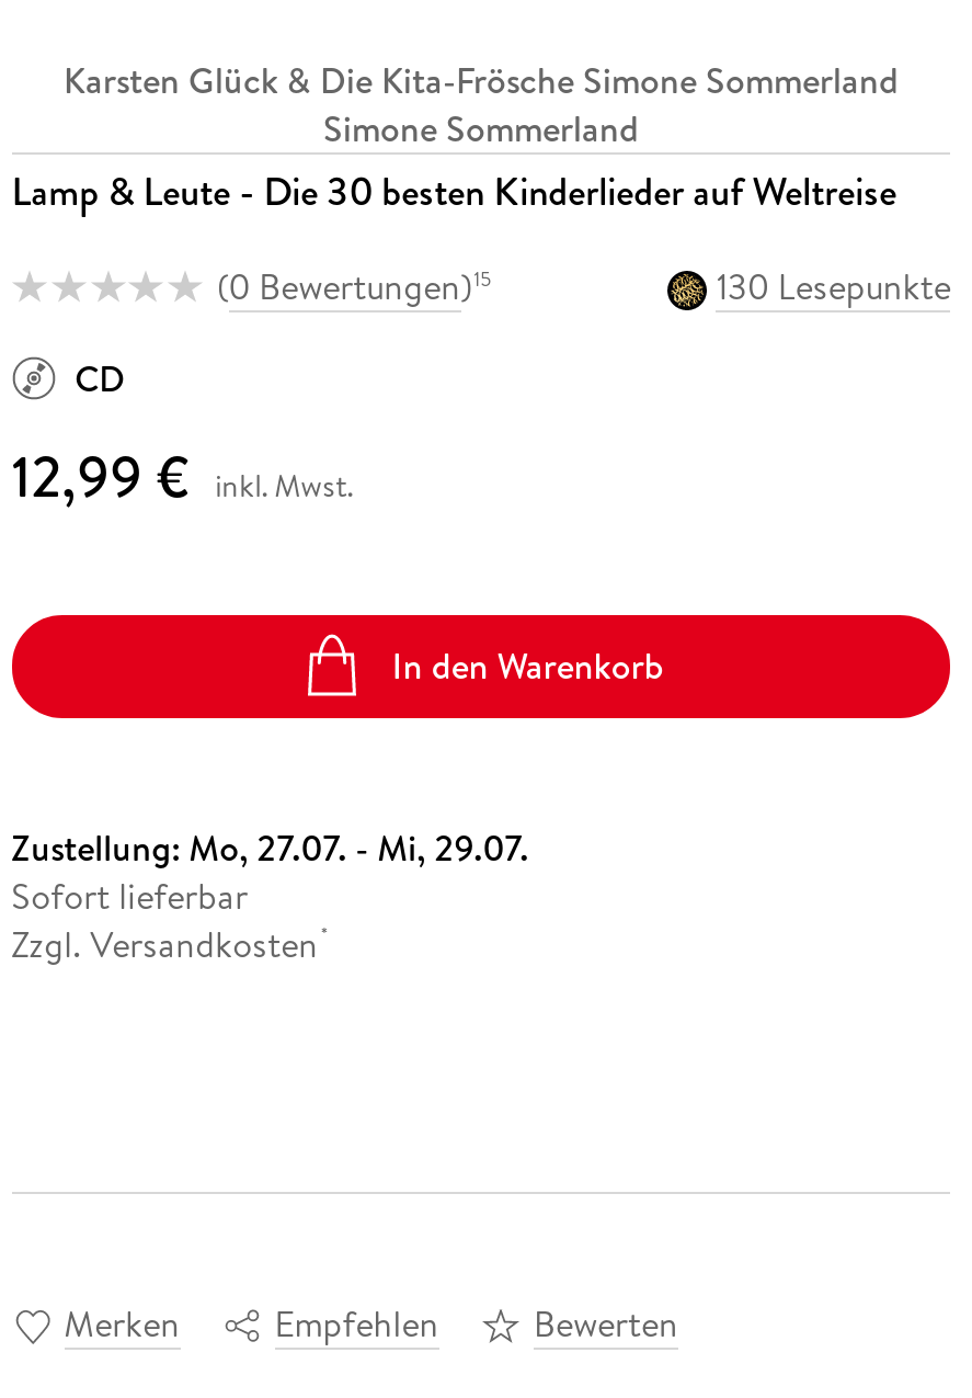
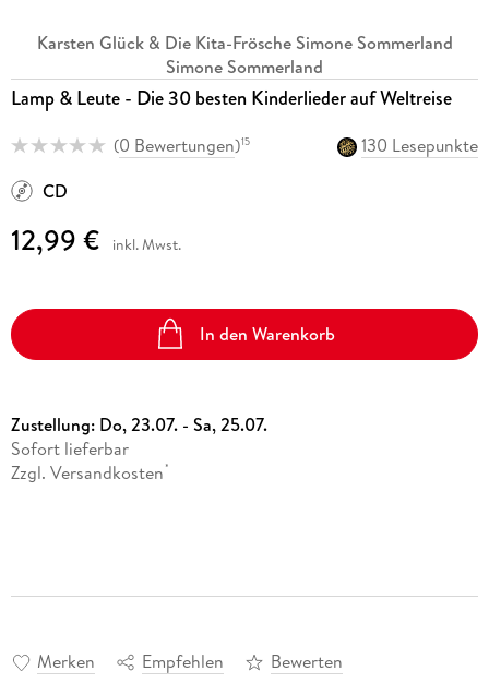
- Zustellung: Mo, 27.07. - Mi, 29.07.
+ Zustellung: Do, 23.07. - Sa, 25.07.
